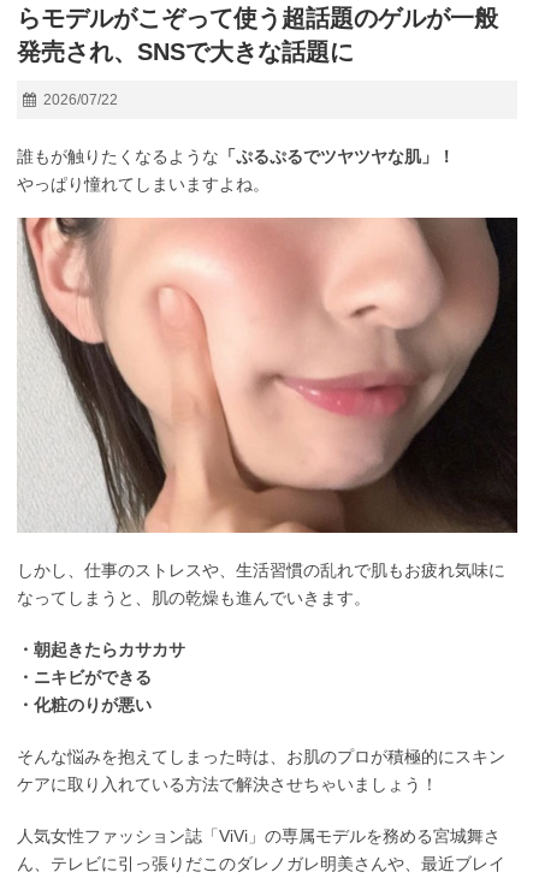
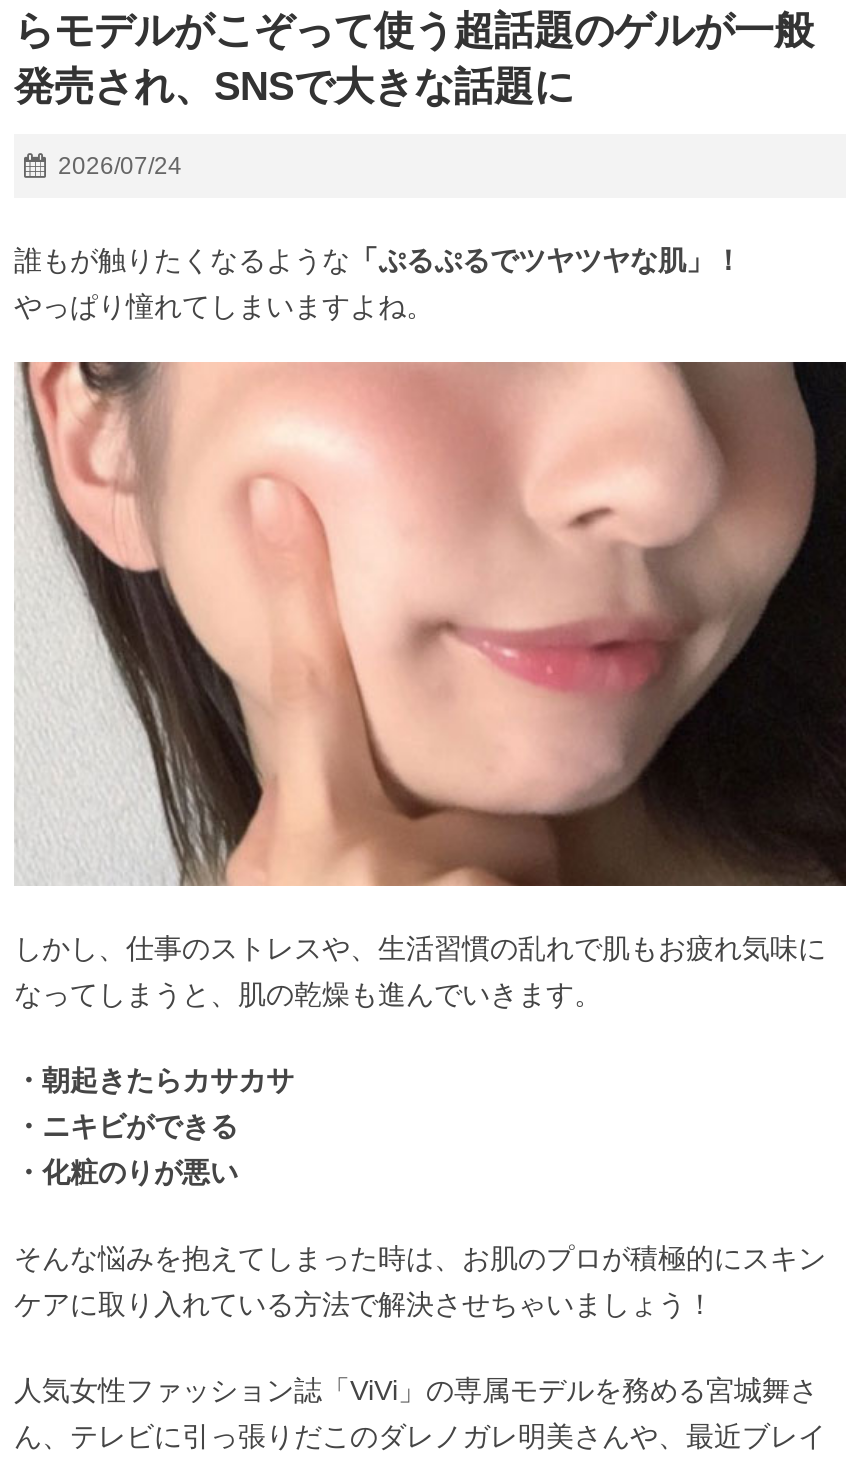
- 2026/07/22
+ 2026/07/24
